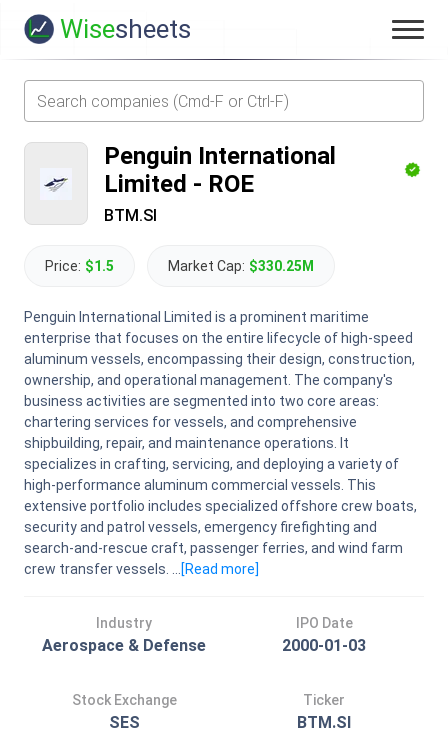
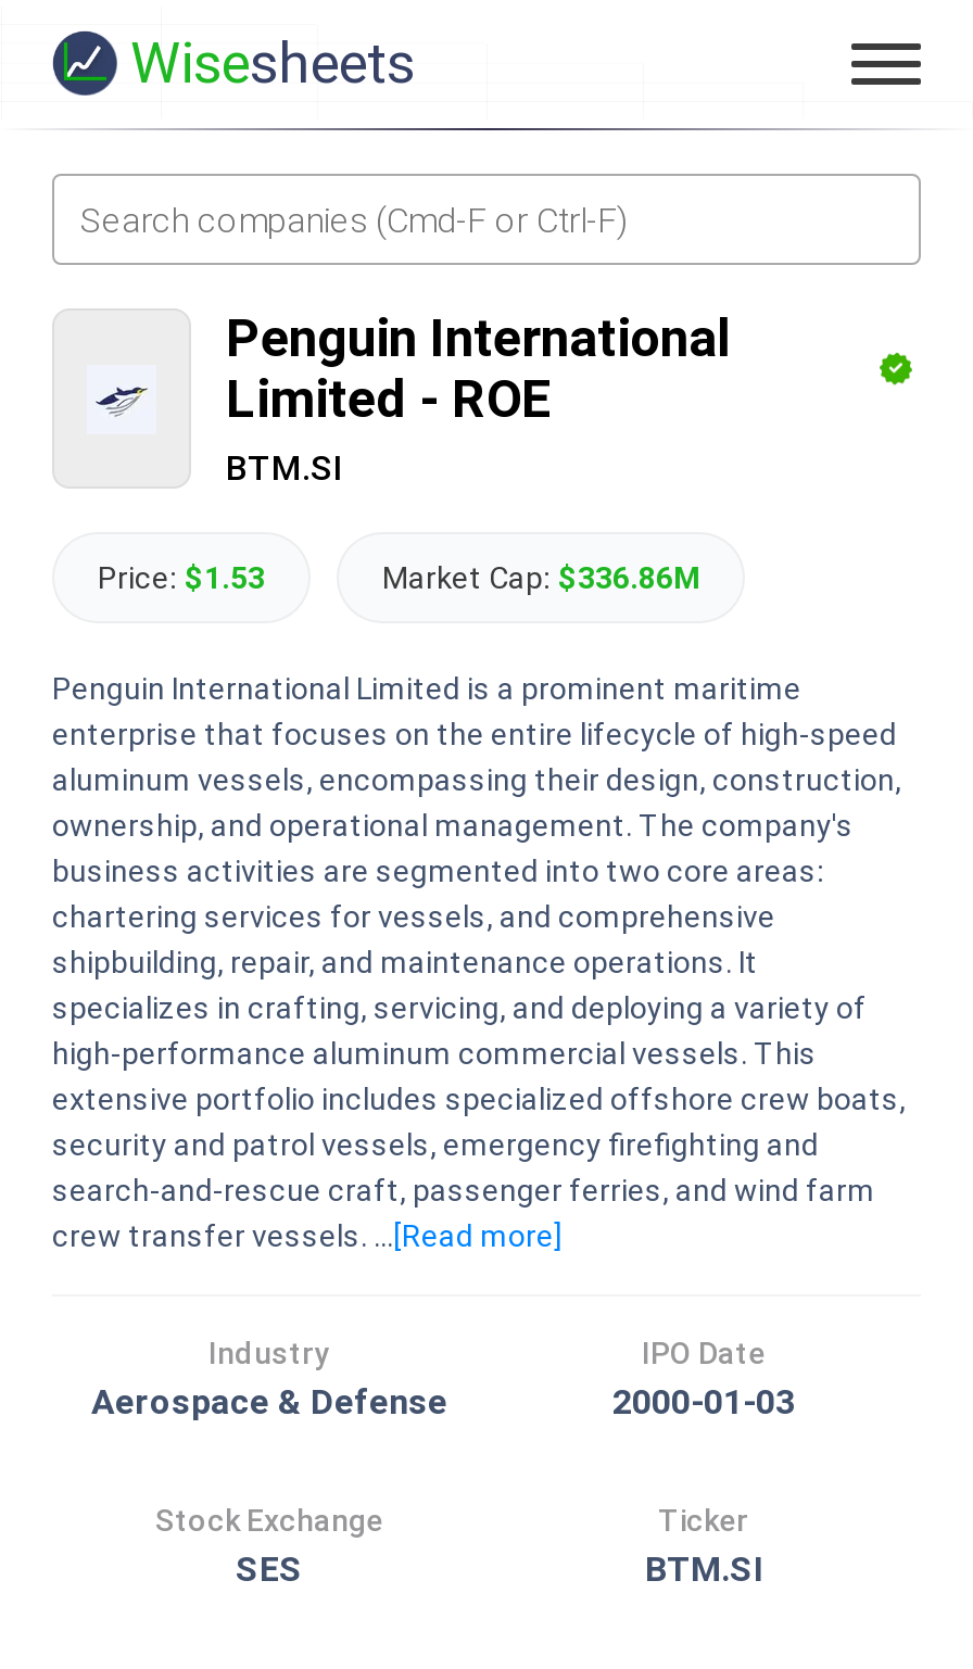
- Price: $1.5
+ Price: $1.53

- Market Cap: $330.25M
+ Market Cap: $336.86M
